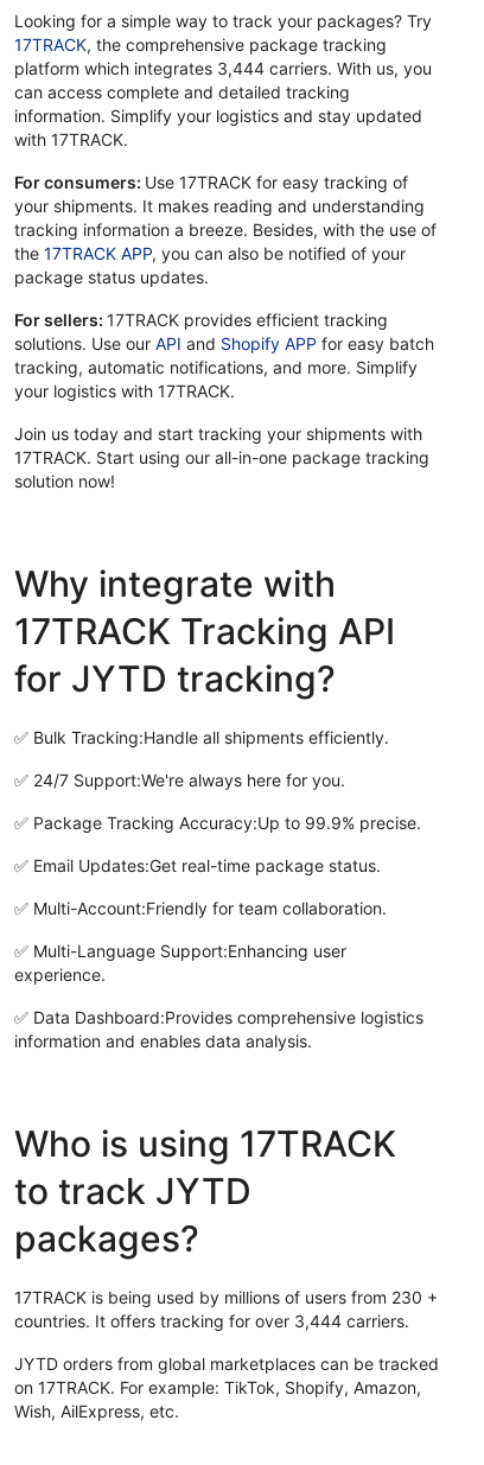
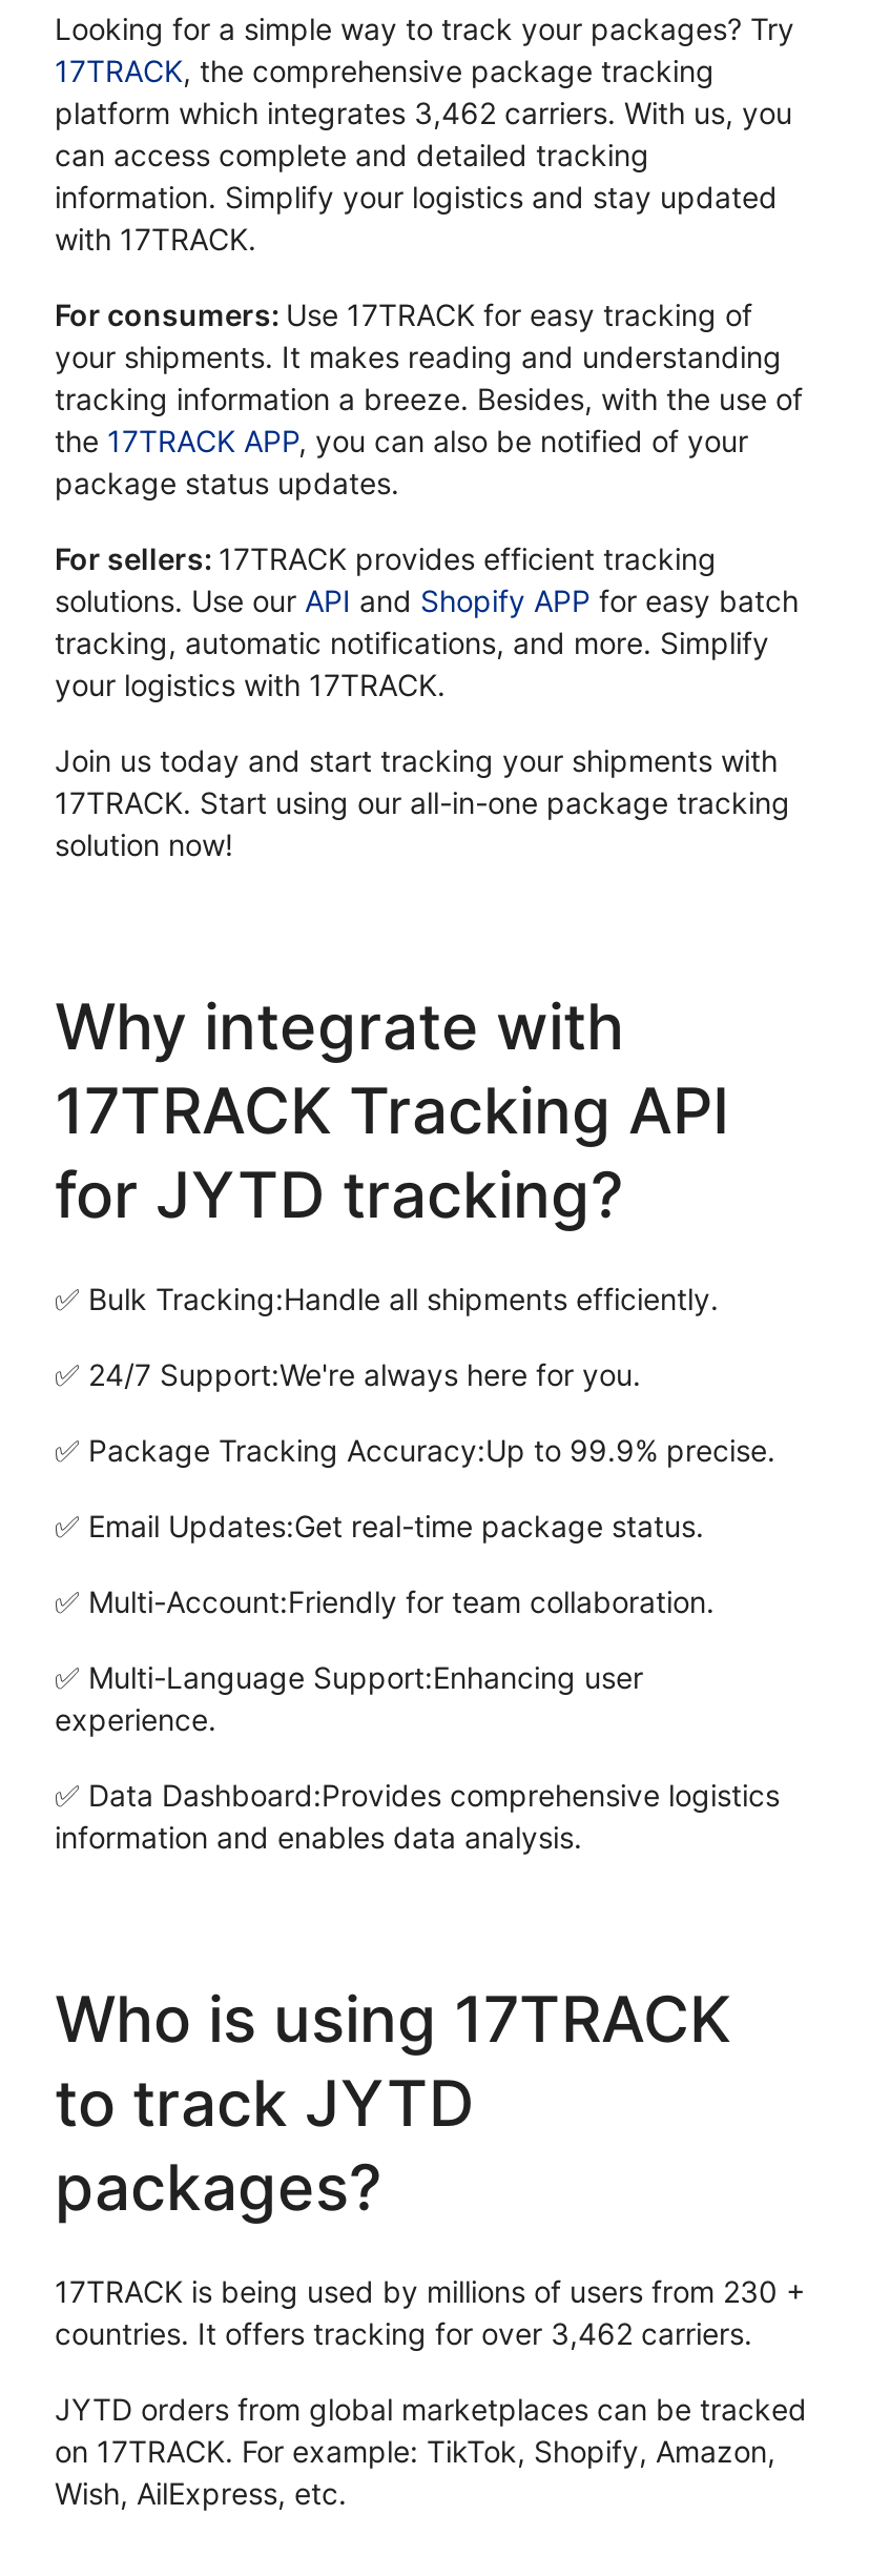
- platform which integrates 3,444 carriers. With us, you
+ platform which integrates 3,462 carriers. With us, you

- countries. It offers tracking for over 3,444 carriers.
+ countries. It offers tracking for over 3,462 carriers.
